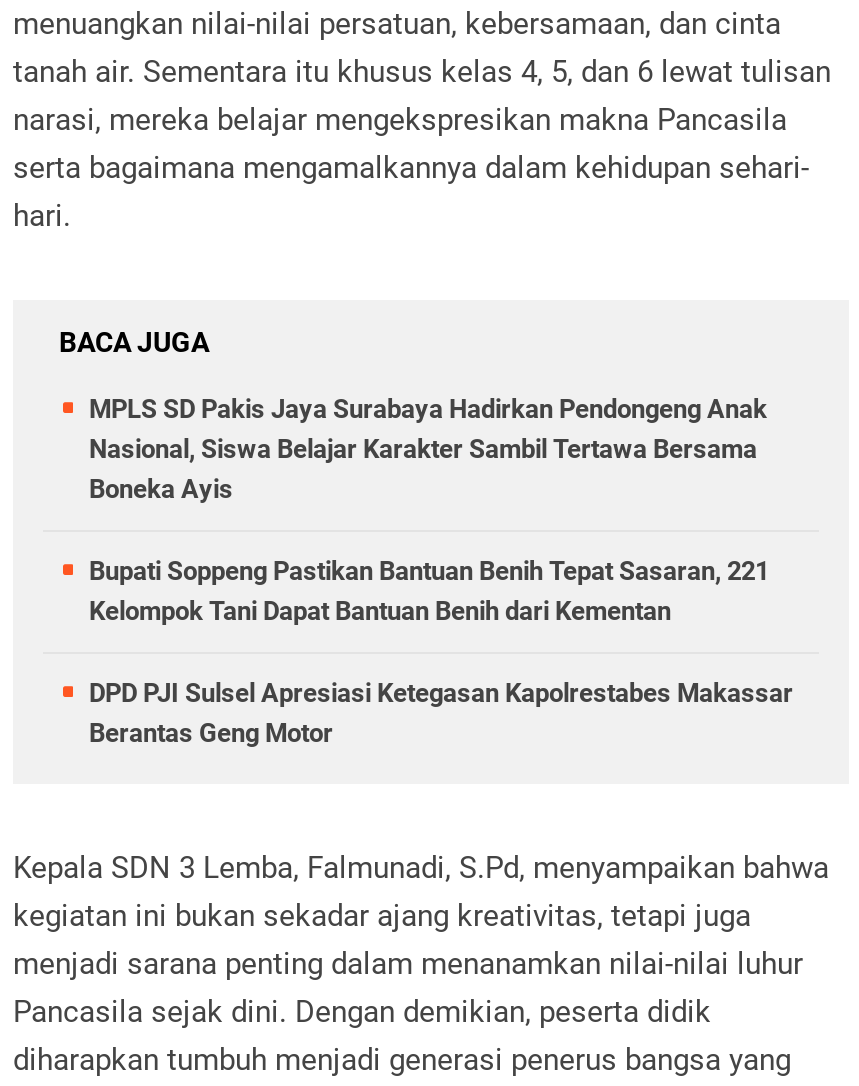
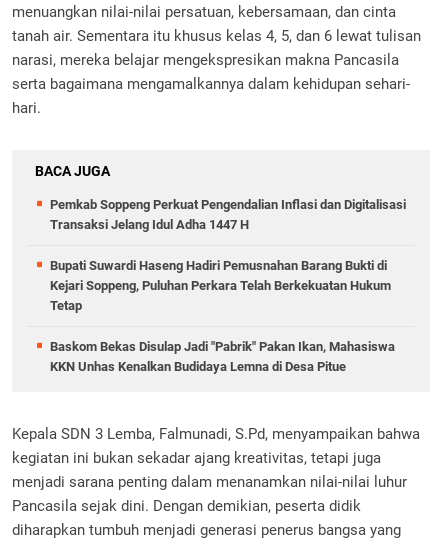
- MPLS SD Pakis Jaya Surabaya Hadirkan Pendongeng Anak
- Nasional, Siswa Belajar Karakter Sambil Tertawa Bersama
- Boneka Ayis
+ Pemkab Soppeng Perkuat Pengendalian Inflasi dan Digitalisasi
+ Transaksi Jelang Idul Adha 1447 H

- Bupati Soppeng Pastikan Bantuan Benih Tepat Sasaran, 221
- Kelompok Tani Dapat Bantuan Benih dari Kementan
+ Bupati Suwardi Haseng Hadiri Pemusnahan Barang Bukti di
+ Kejari Soppeng, Puluhan Perkara Telah Berkekuatan Hukum
+ Tetap

- DPD PJI Sulsel Apresiasi Ketegasan Kapolrestabes Makassar
- Berantas Geng Motor
+ Baskom Bekas Disulap Jadi "Pabrik" Pakan Ikan, Mahasiswa
+ KKN Unhas Kenalkan Budidaya Lemna di Desa Pitue
